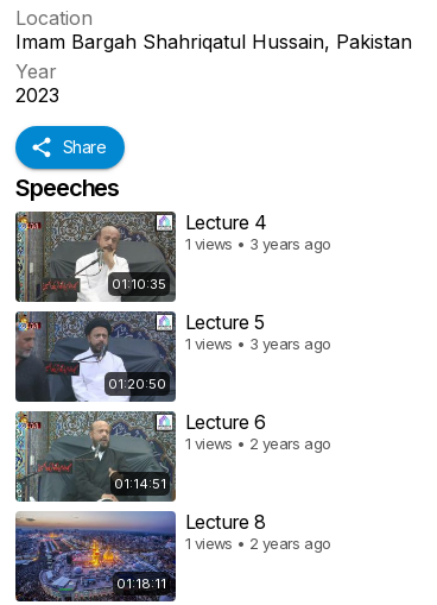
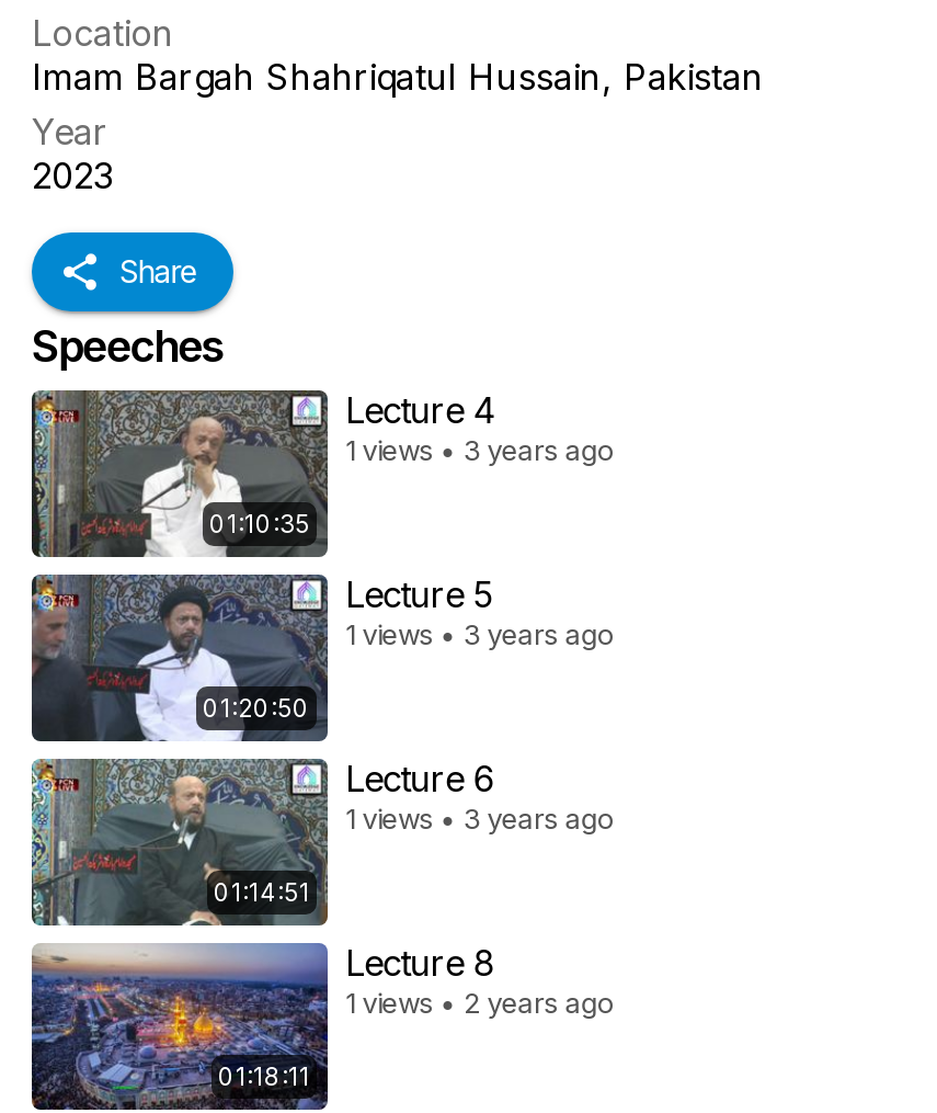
- 1 views • 2 years ago
+ 1 views • 3 years ago
